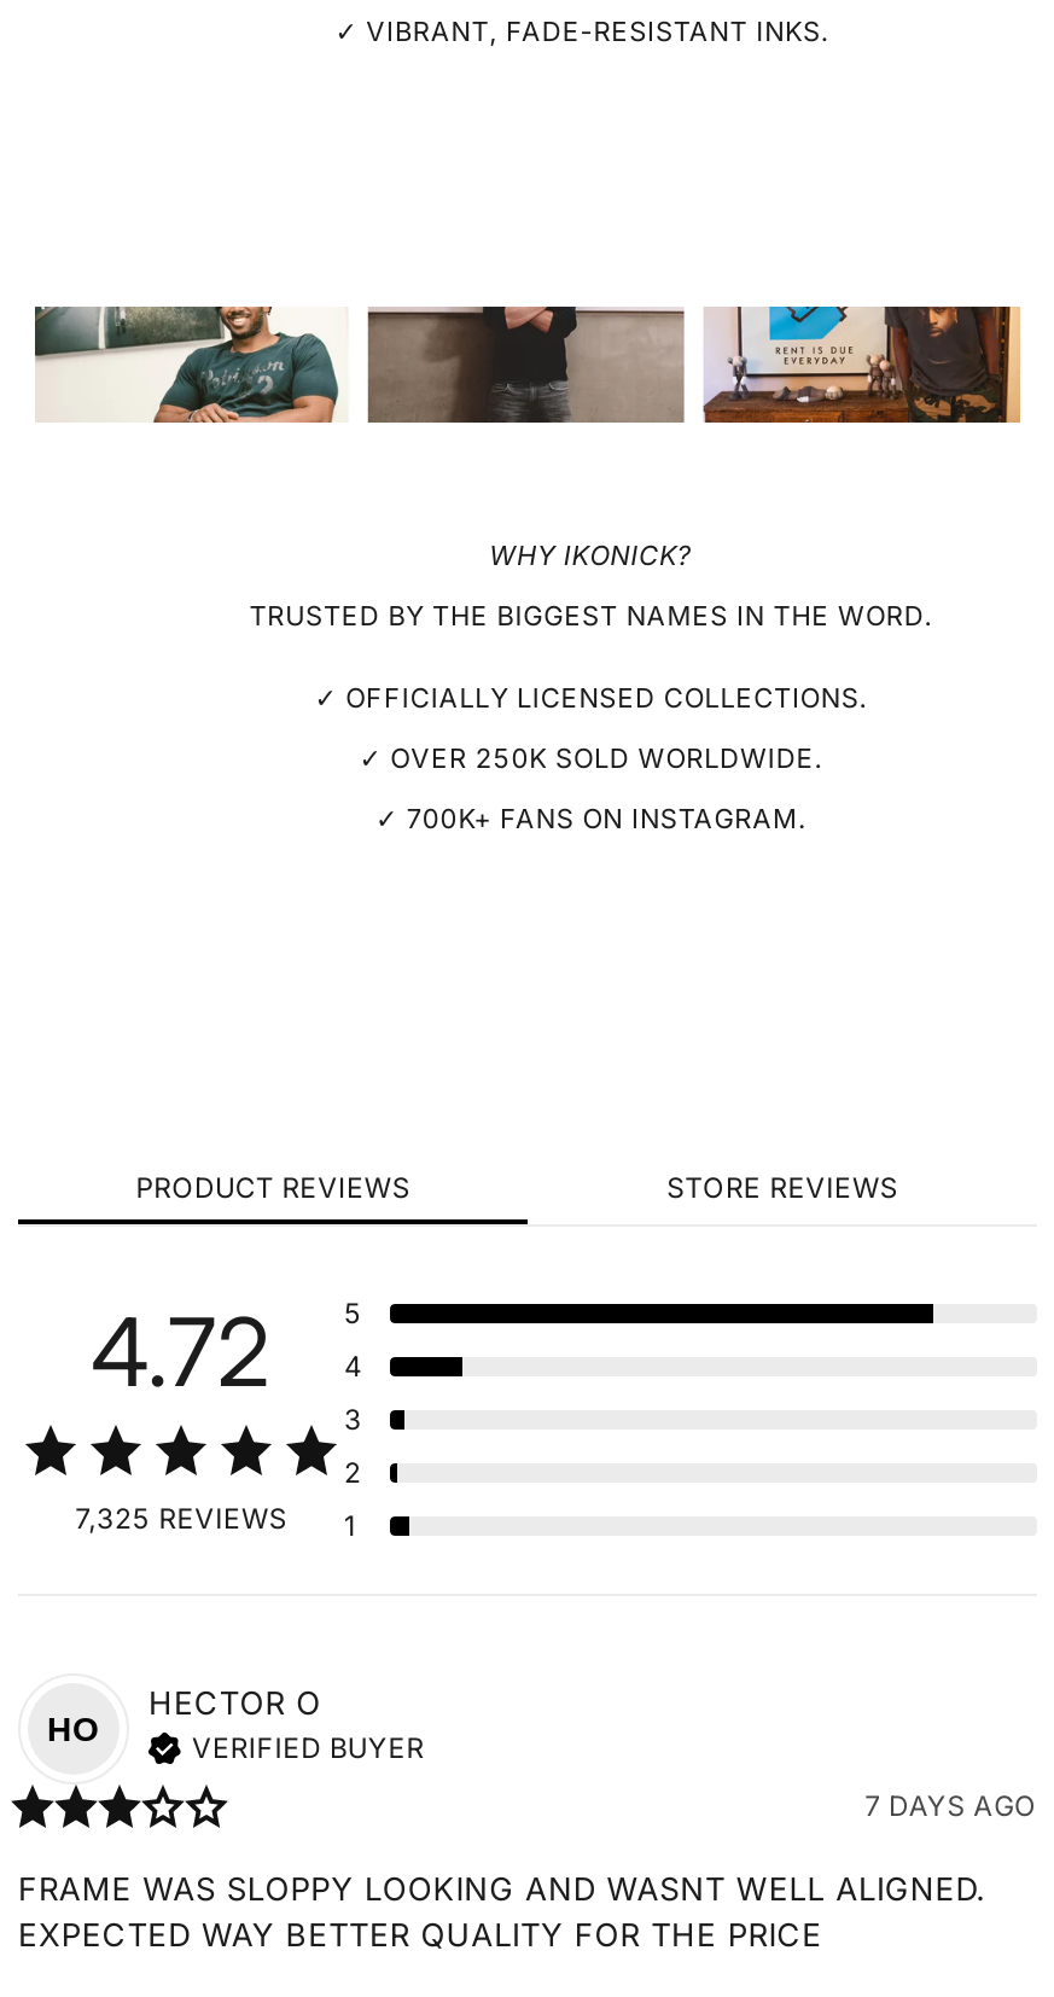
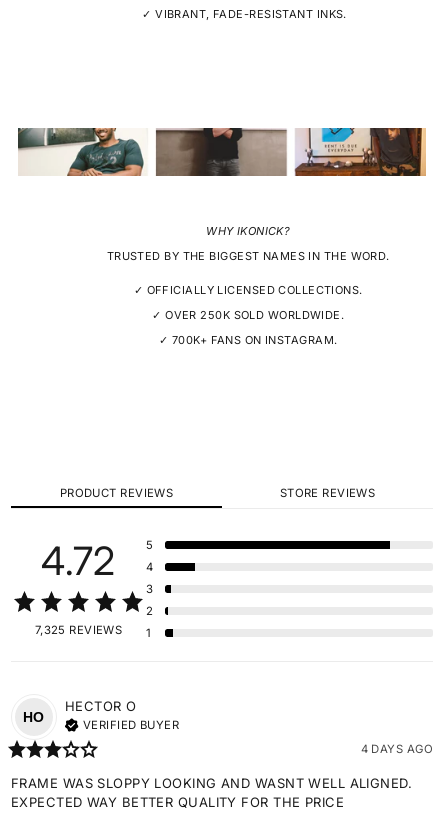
- 7 DAYS AGO
+ 4 DAYS AGO
